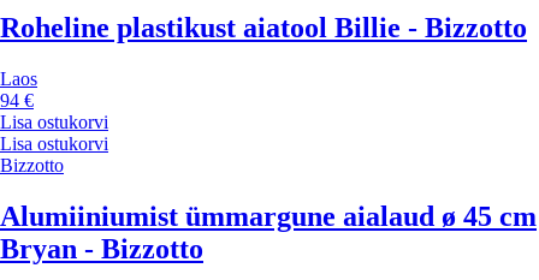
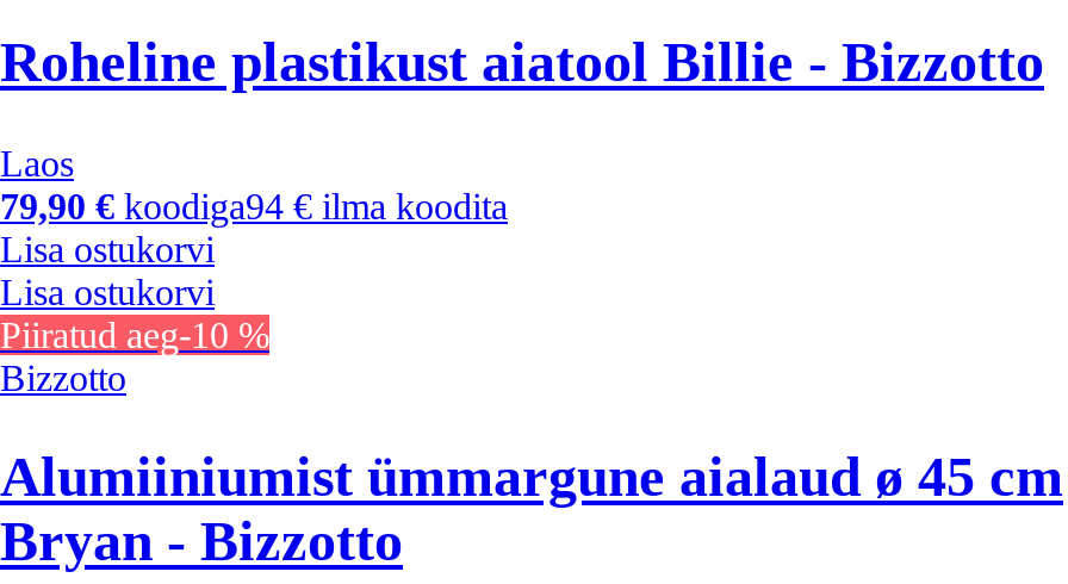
- 94 €
+ 79,90 €koodiga94 € ilma koodita

+ Piiratud aeg-10 %
